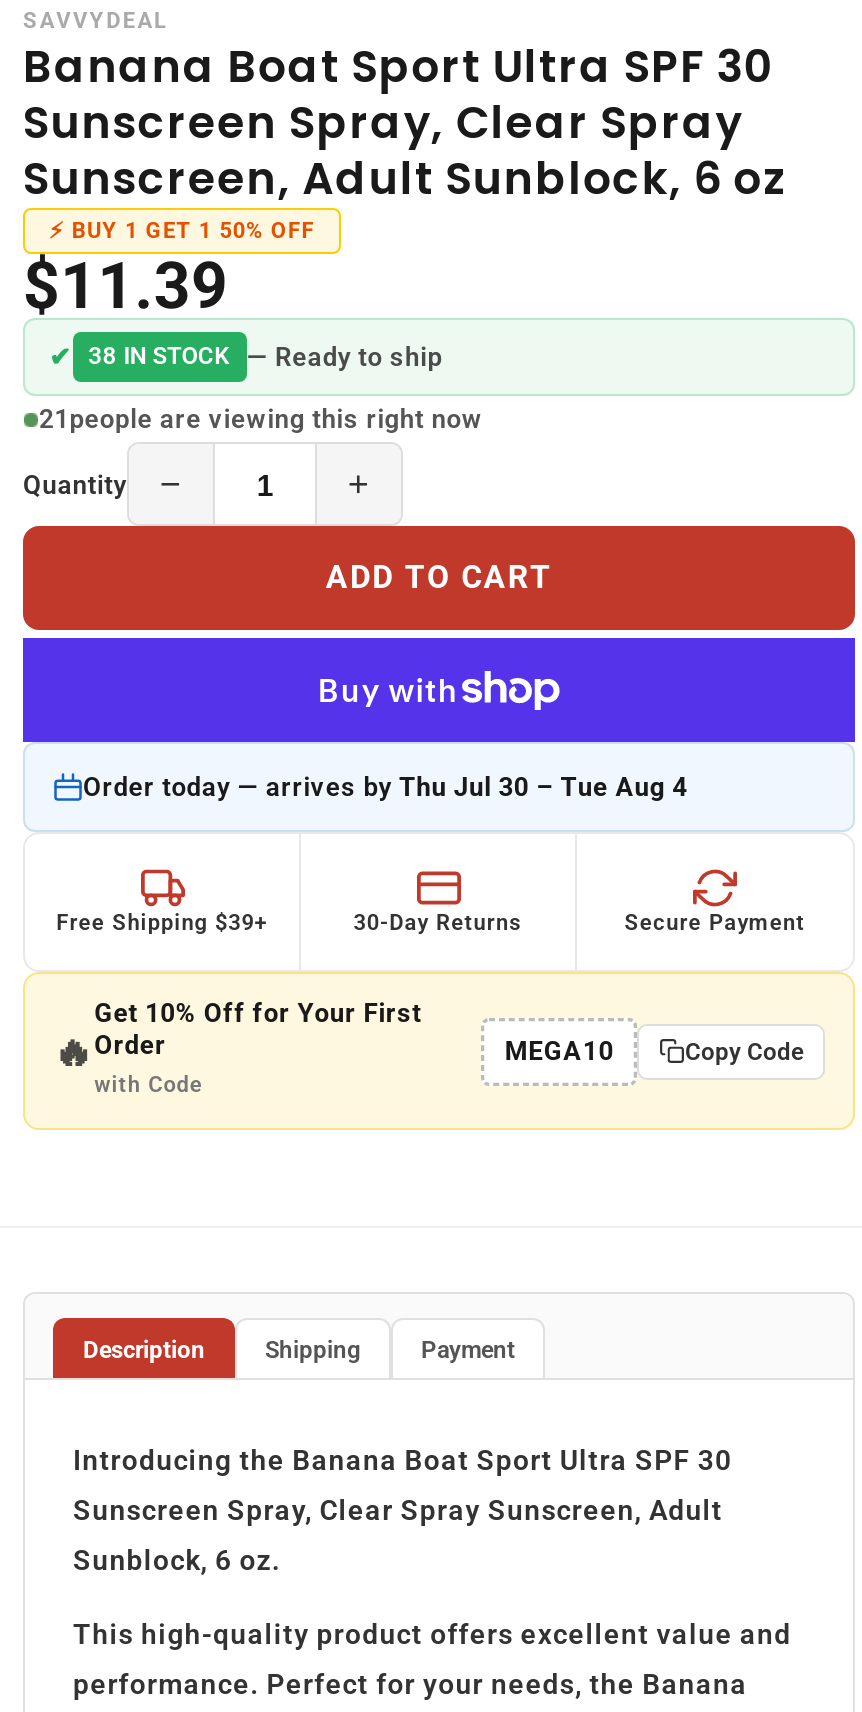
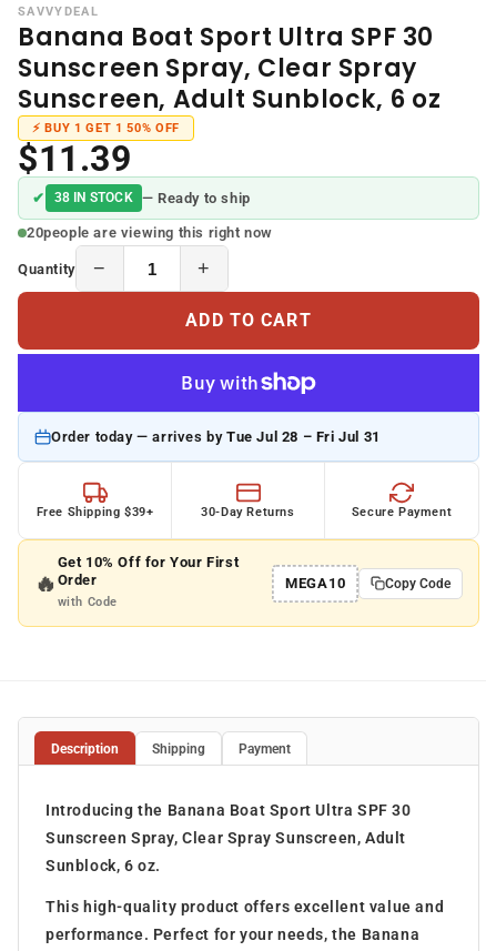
- 21 people are viewing this right now
+ 20 people are viewing this right now

- Order today — arrives by Thu Jul 30 – Tue Aug 4
+ Order today — arrives by Tue Jul 28 – Fri Jul 31
